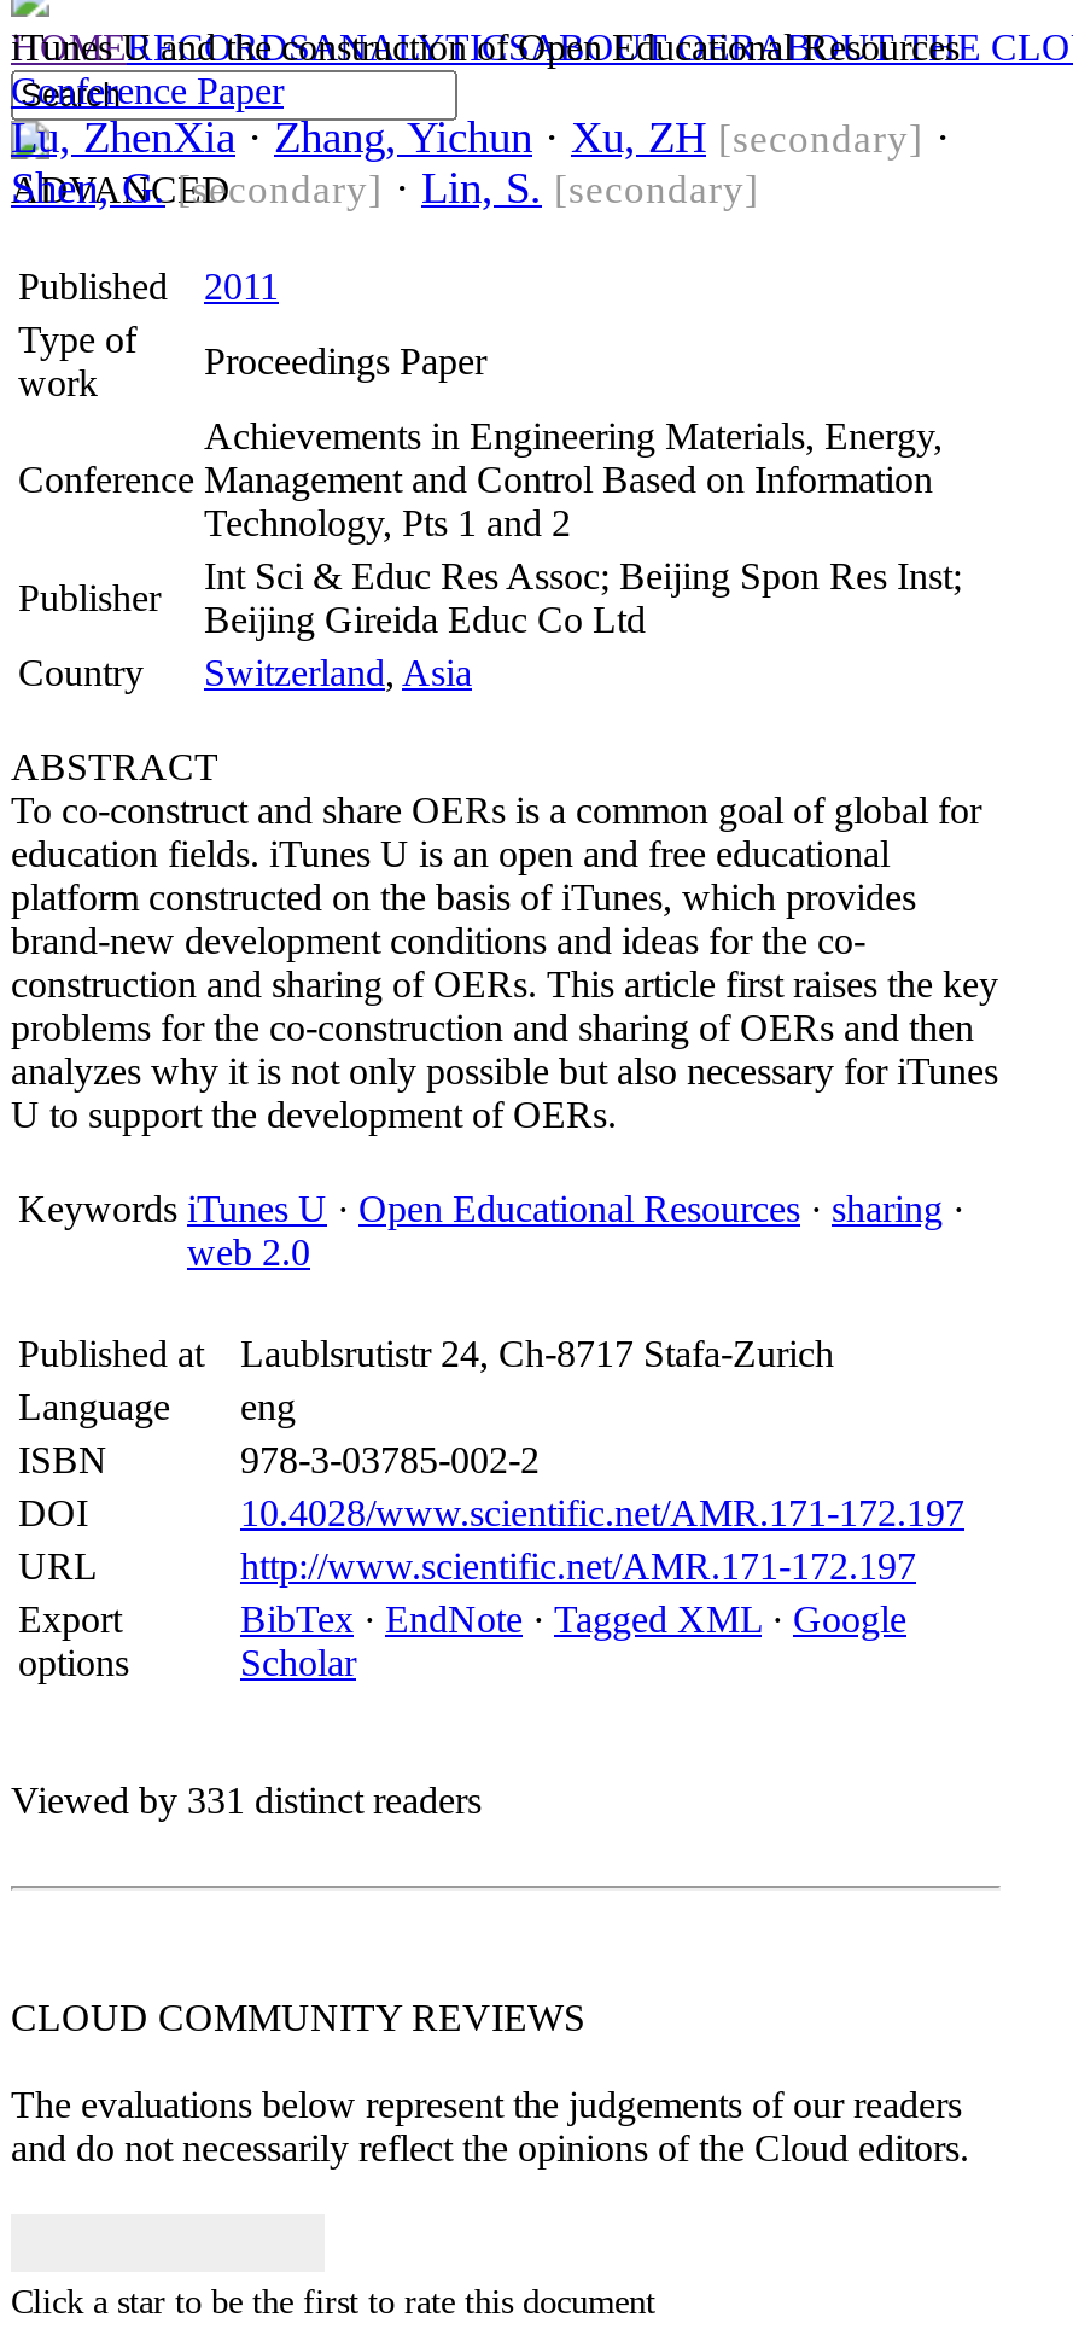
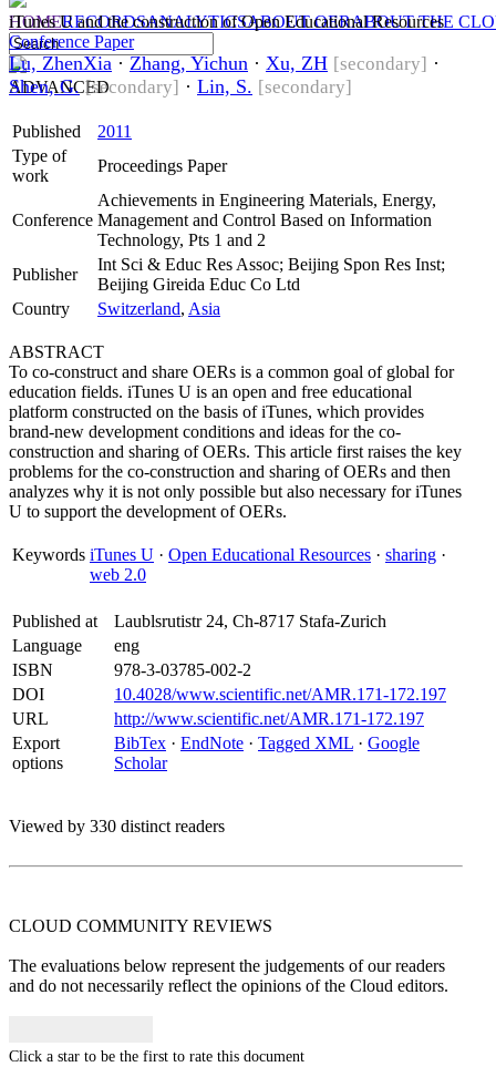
- Viewed by 331 distinct readers
+ Viewed by 330 distinct readers
